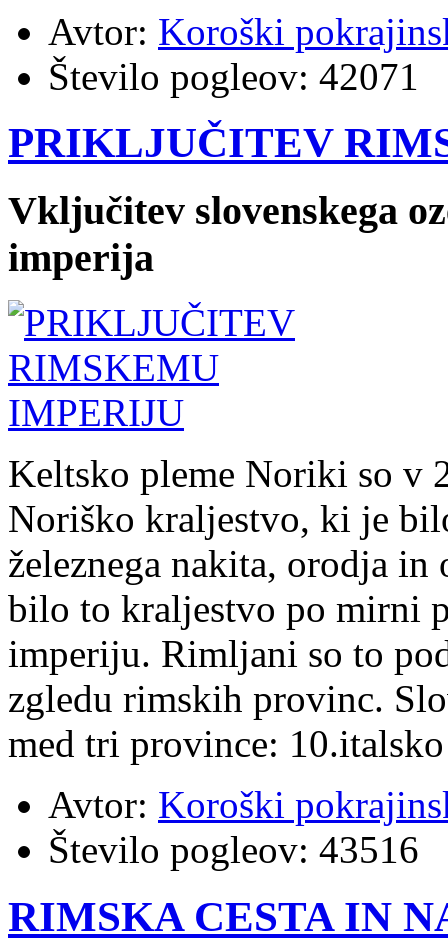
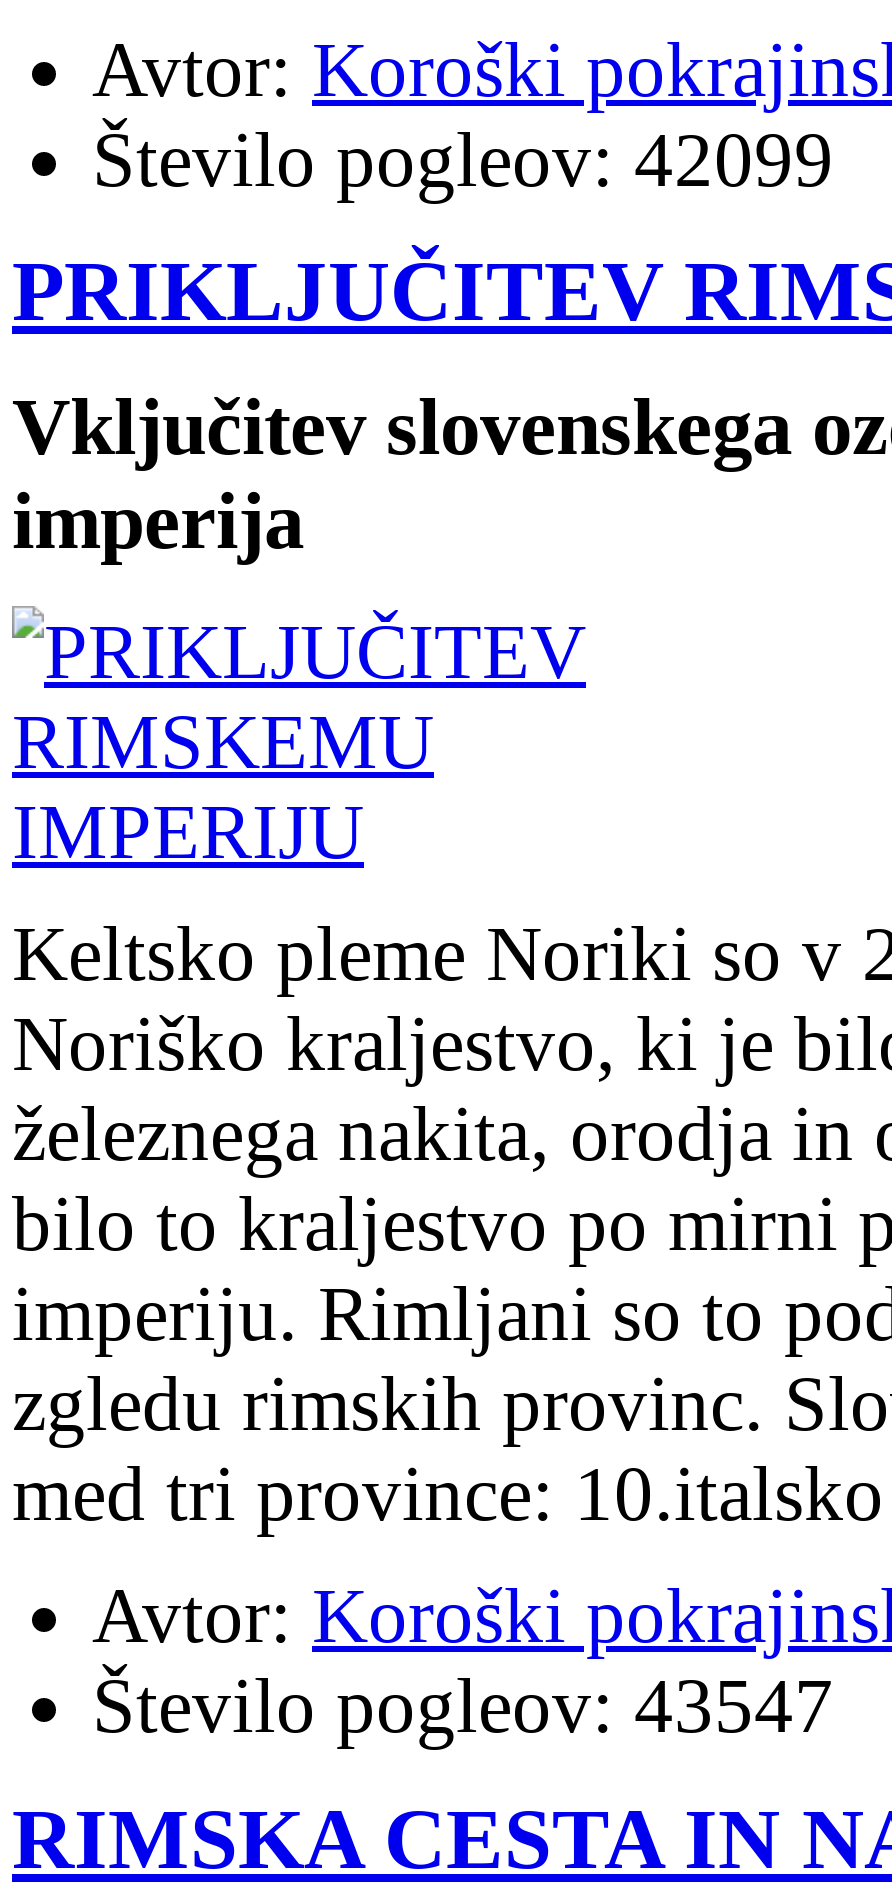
- Število pogleov: 42071
+ Število pogleov: 42099

- Število pogleov: 43516
+ Število pogleov: 43547
